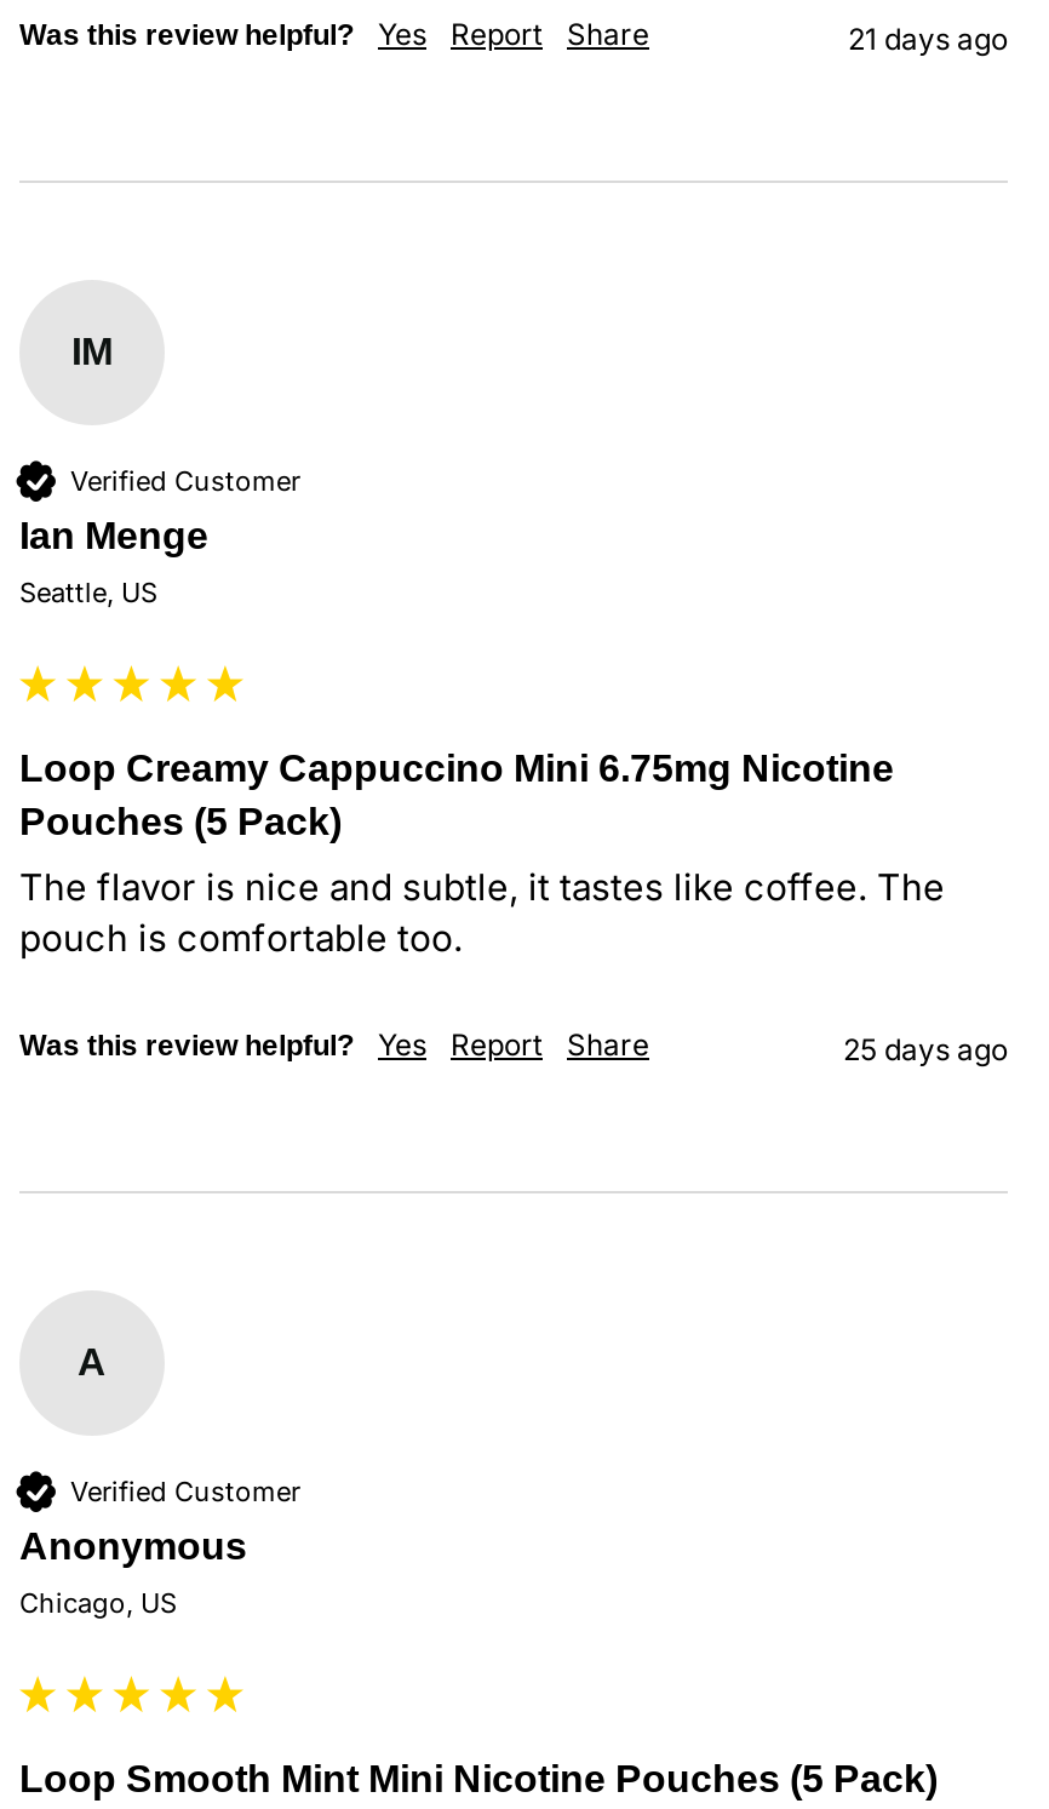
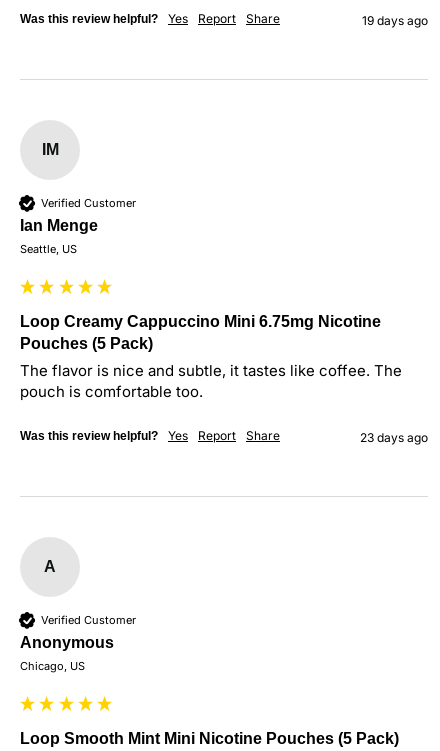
- 21 days ago
+ 19 days ago

- 25 days ago
+ 23 days ago
